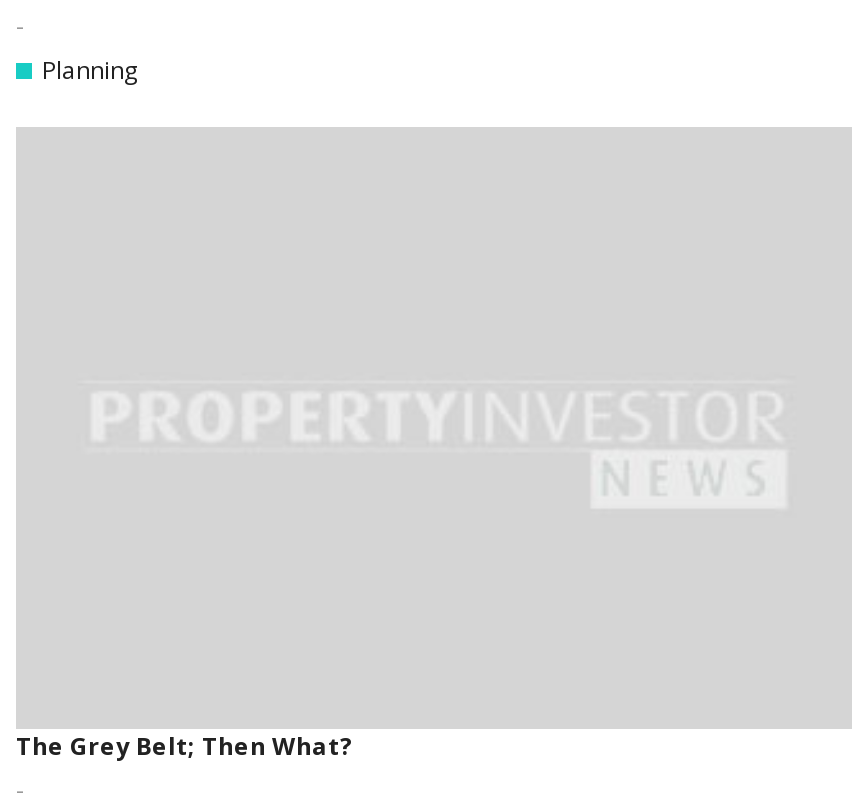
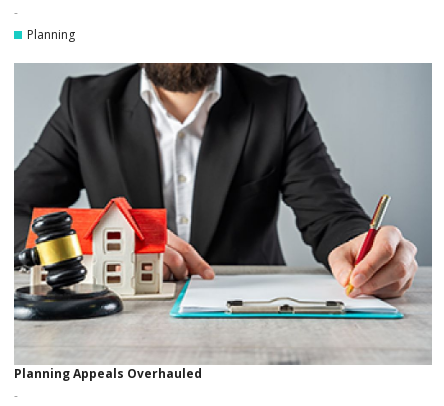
+ [image]

- The Grey Belt; Then What?
+ Planning Appeals Overhauled
